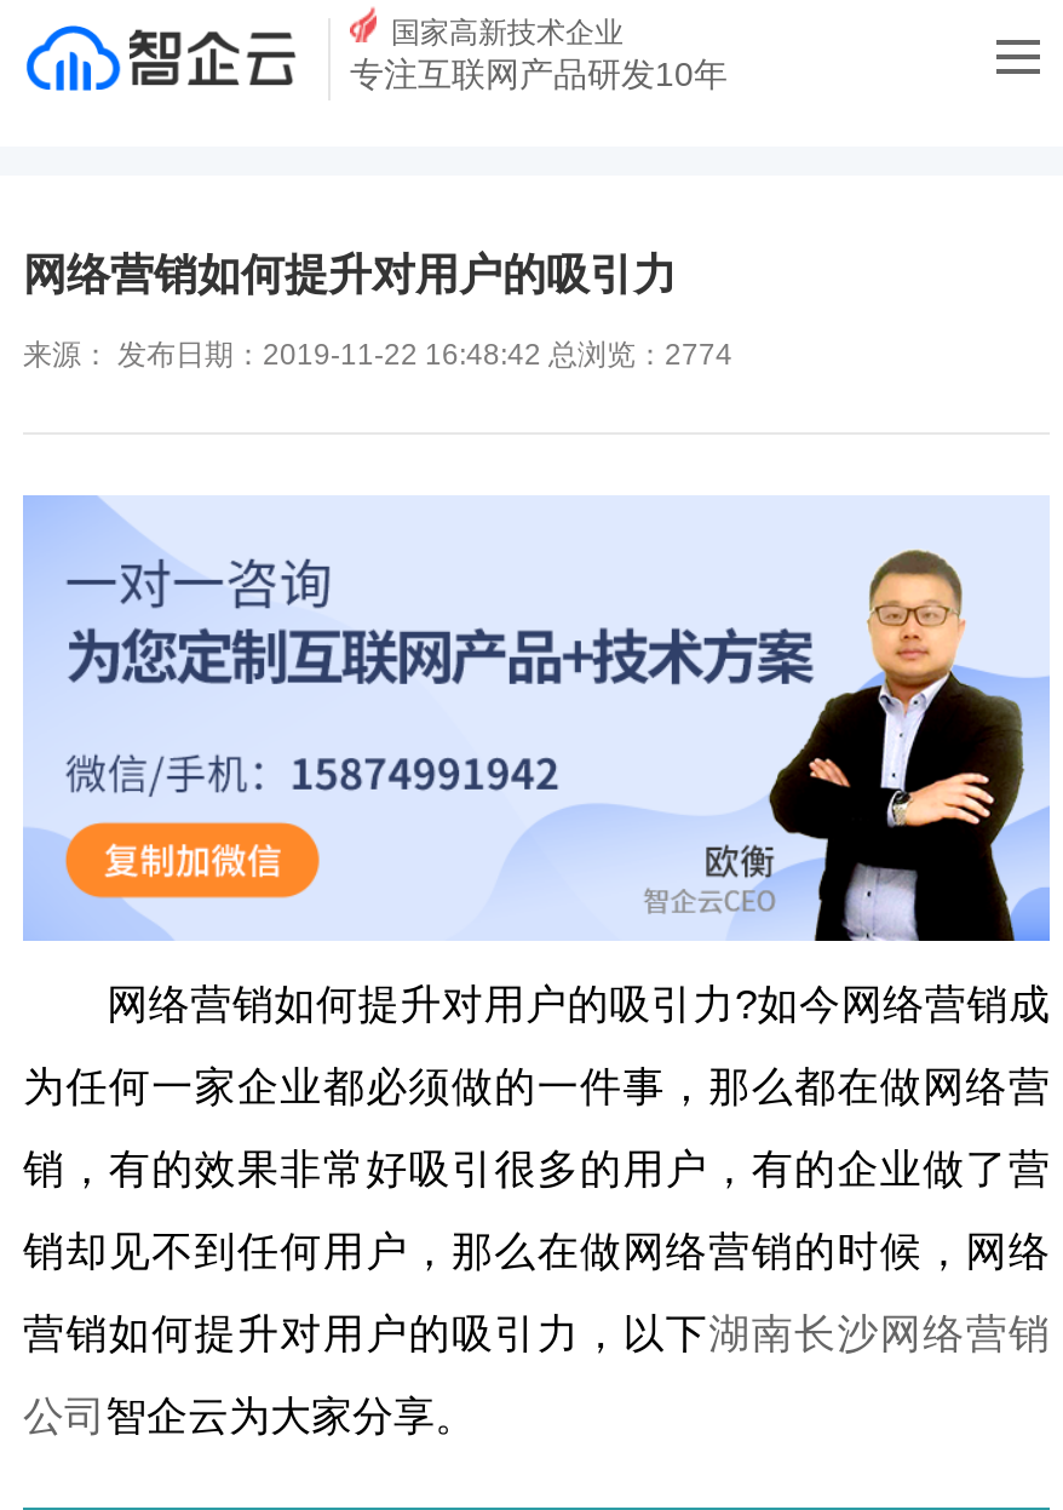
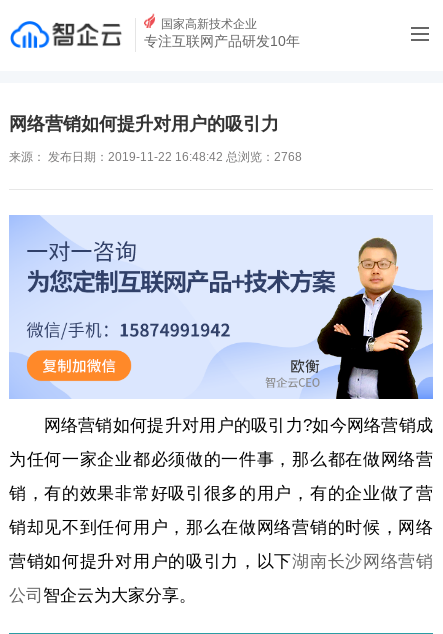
- 来源： 发布日期：2019-11-22 16:48:42 总浏览：2774
+ 来源： 发布日期：2019-11-22 16:48:42 总浏览：2768
